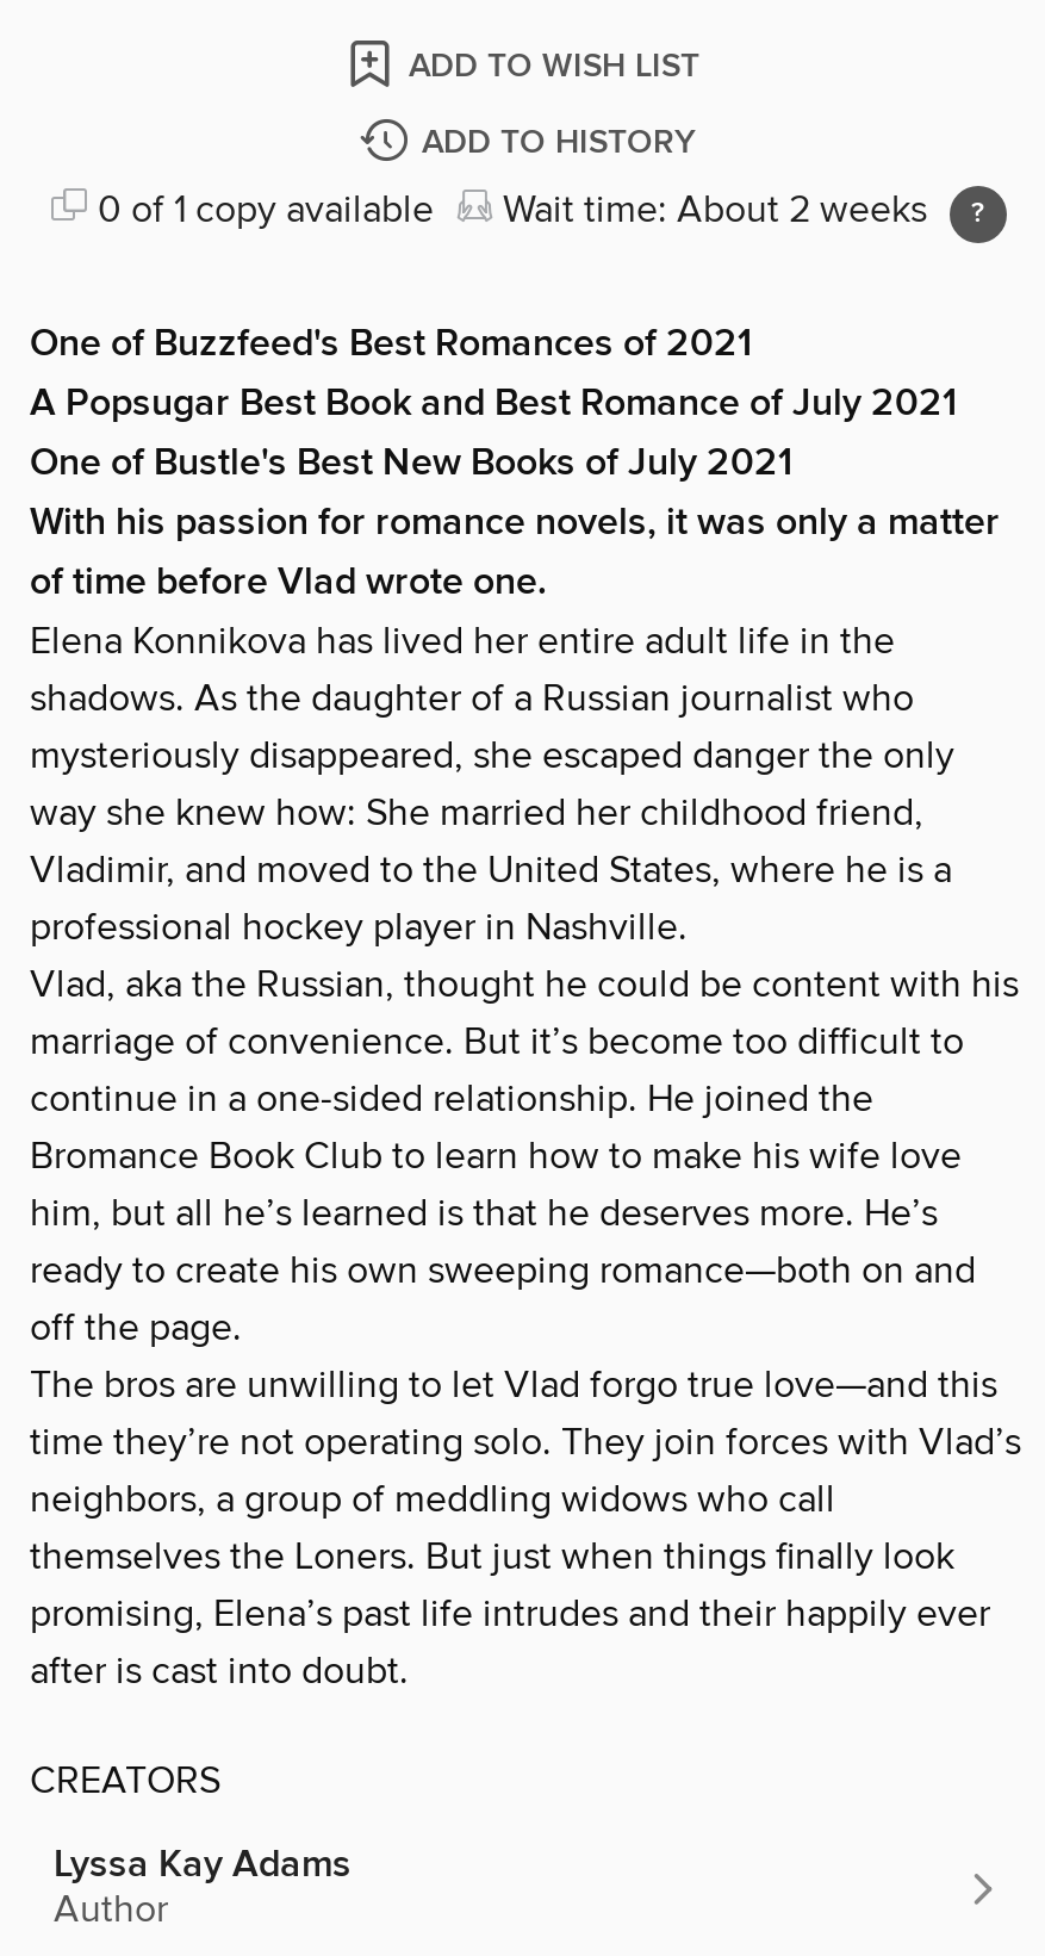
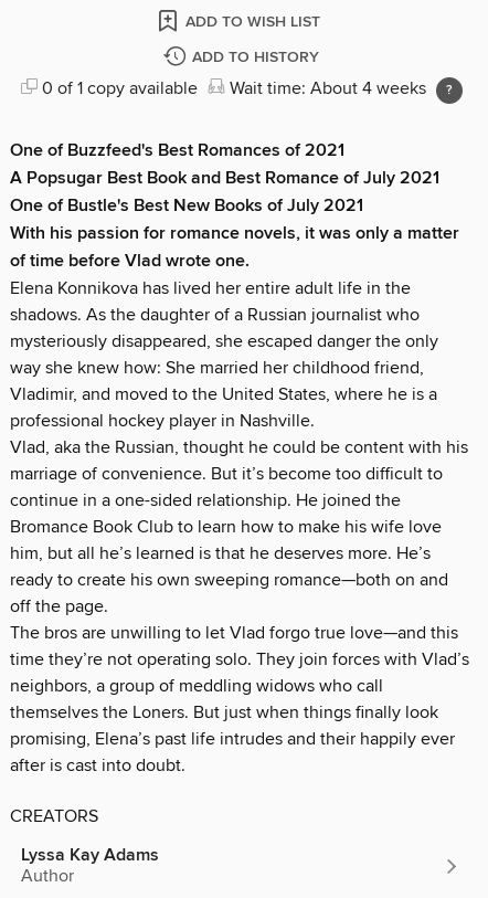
- Wait time: About 2 weeks
+ Wait time: About 4 weeks
